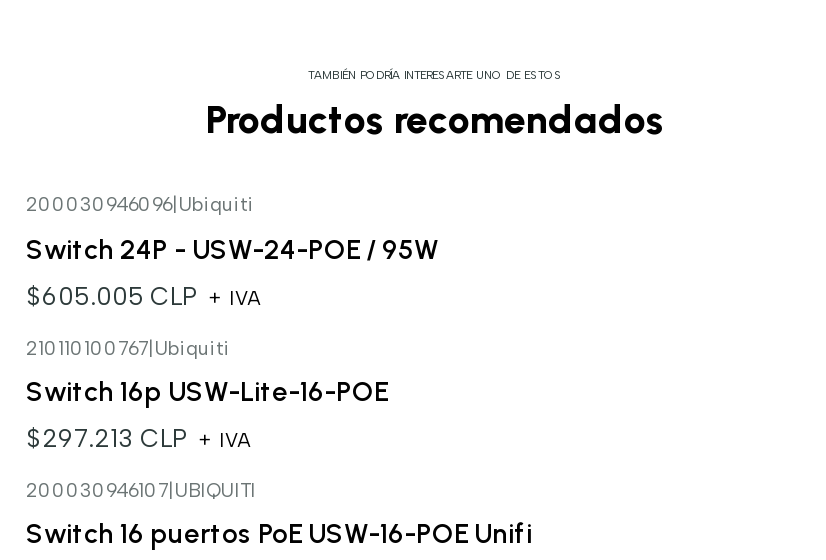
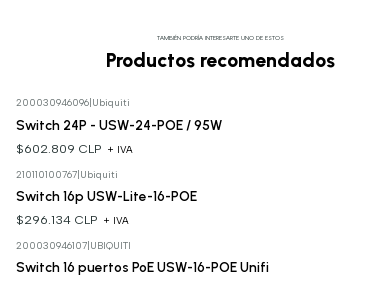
- $605.005 CLP + IVA
+ $602.809 CLP + IVA

- $297.213 CLP + IVA
+ $296.134 CLP + IVA
